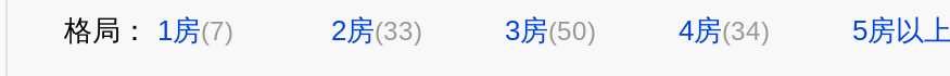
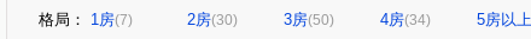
- 2房(33)
+ 2房(30)
